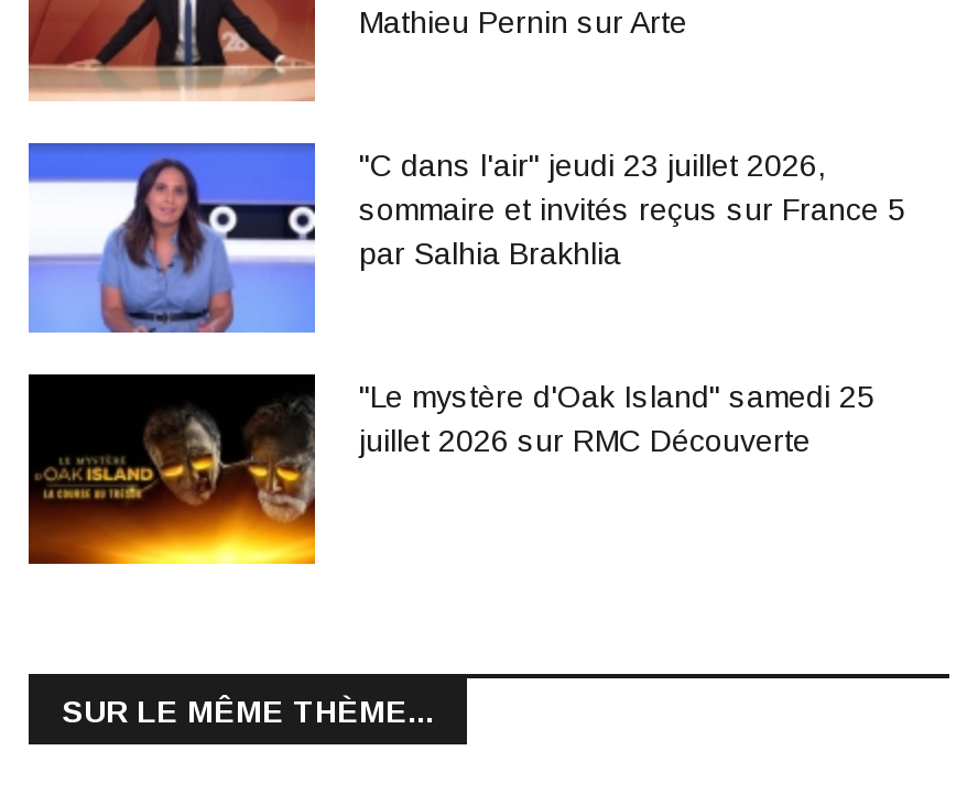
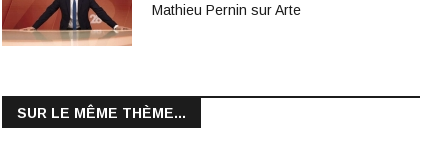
- [image]
- "C dans l'air" jeudi 23 juillet 2026,
- sommaire et invités reçus sur France 5
- par Salhia Brakhlia

- [image]
- "Le mystère d'Oak Island" samedi 25
- juillet 2026 sur RMC Découverte
